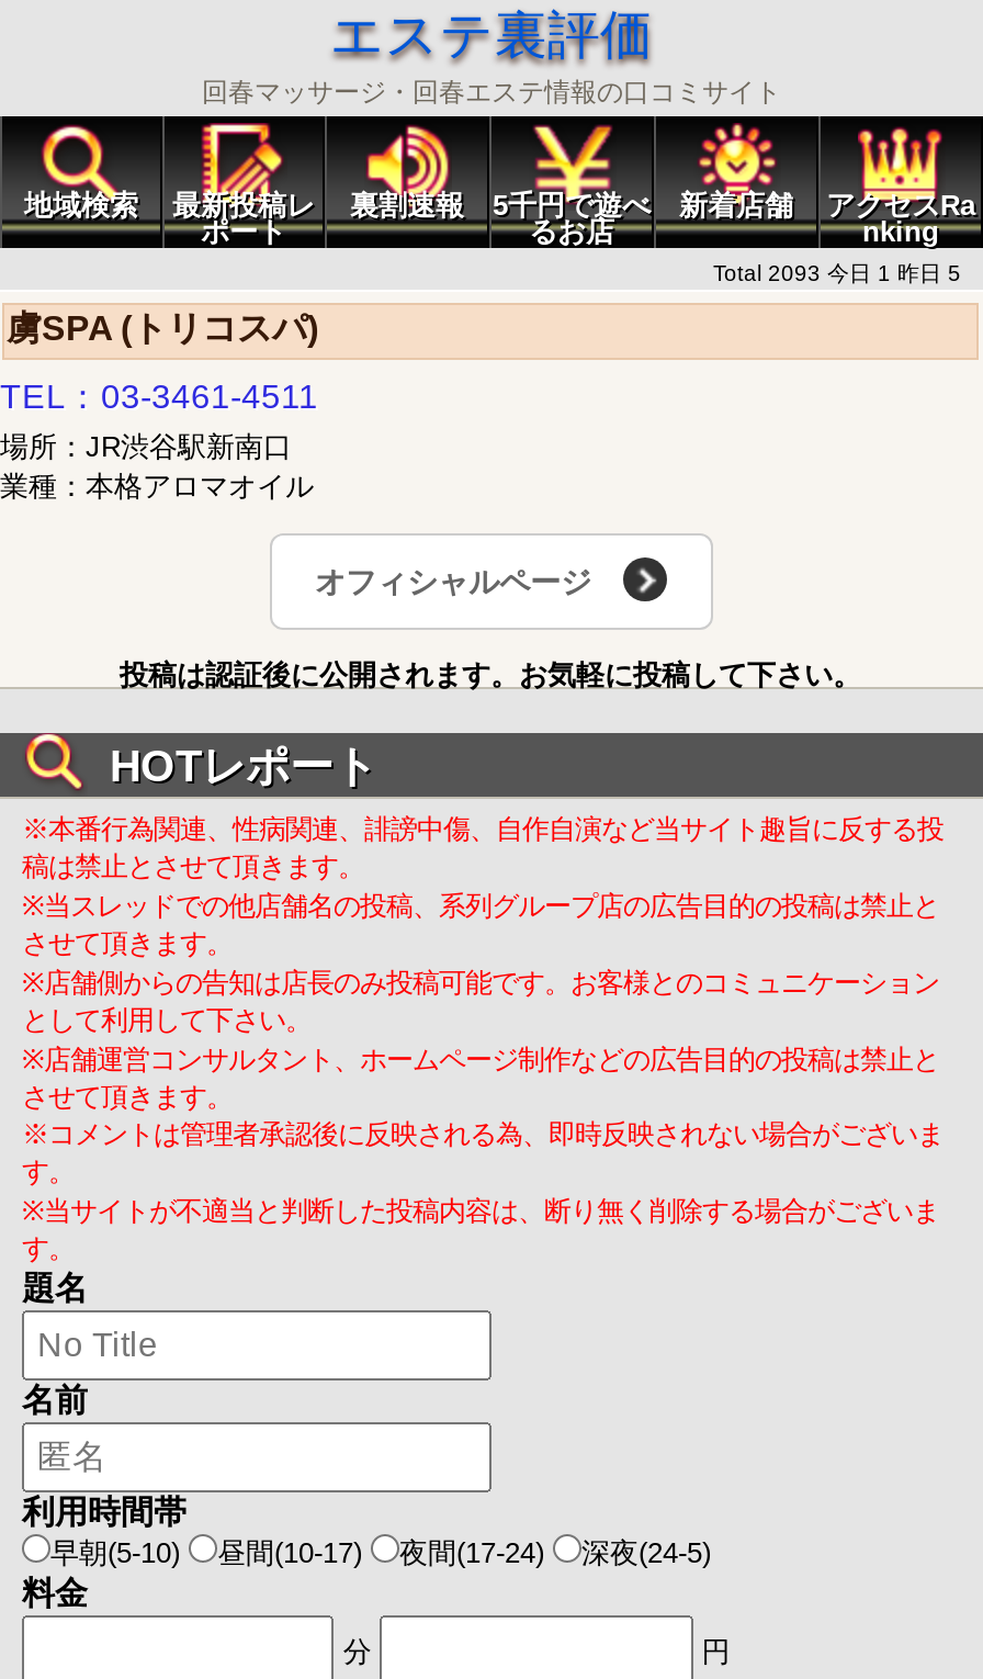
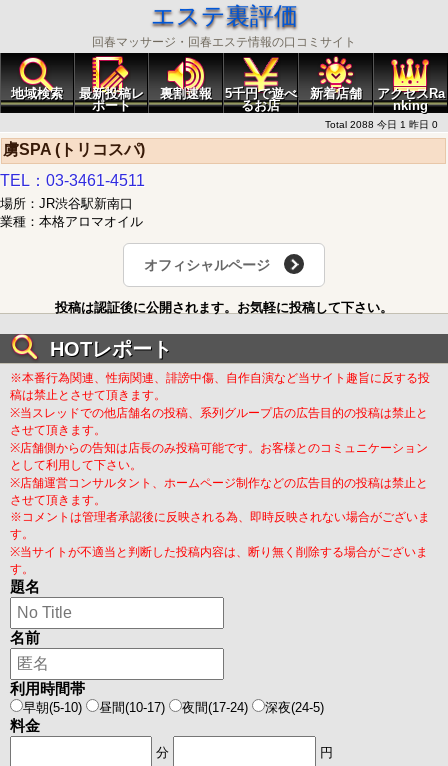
- Total 2093 今日 1 昨日 5
+ Total 2088 今日 1 昨日 0
